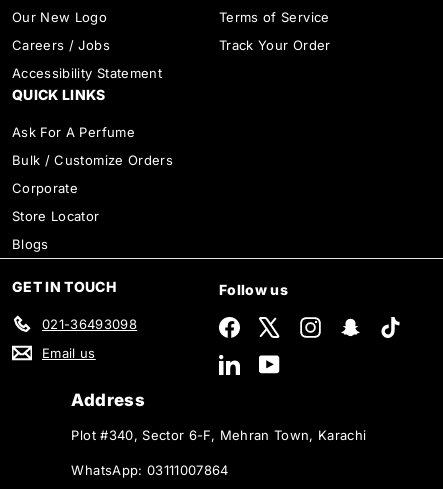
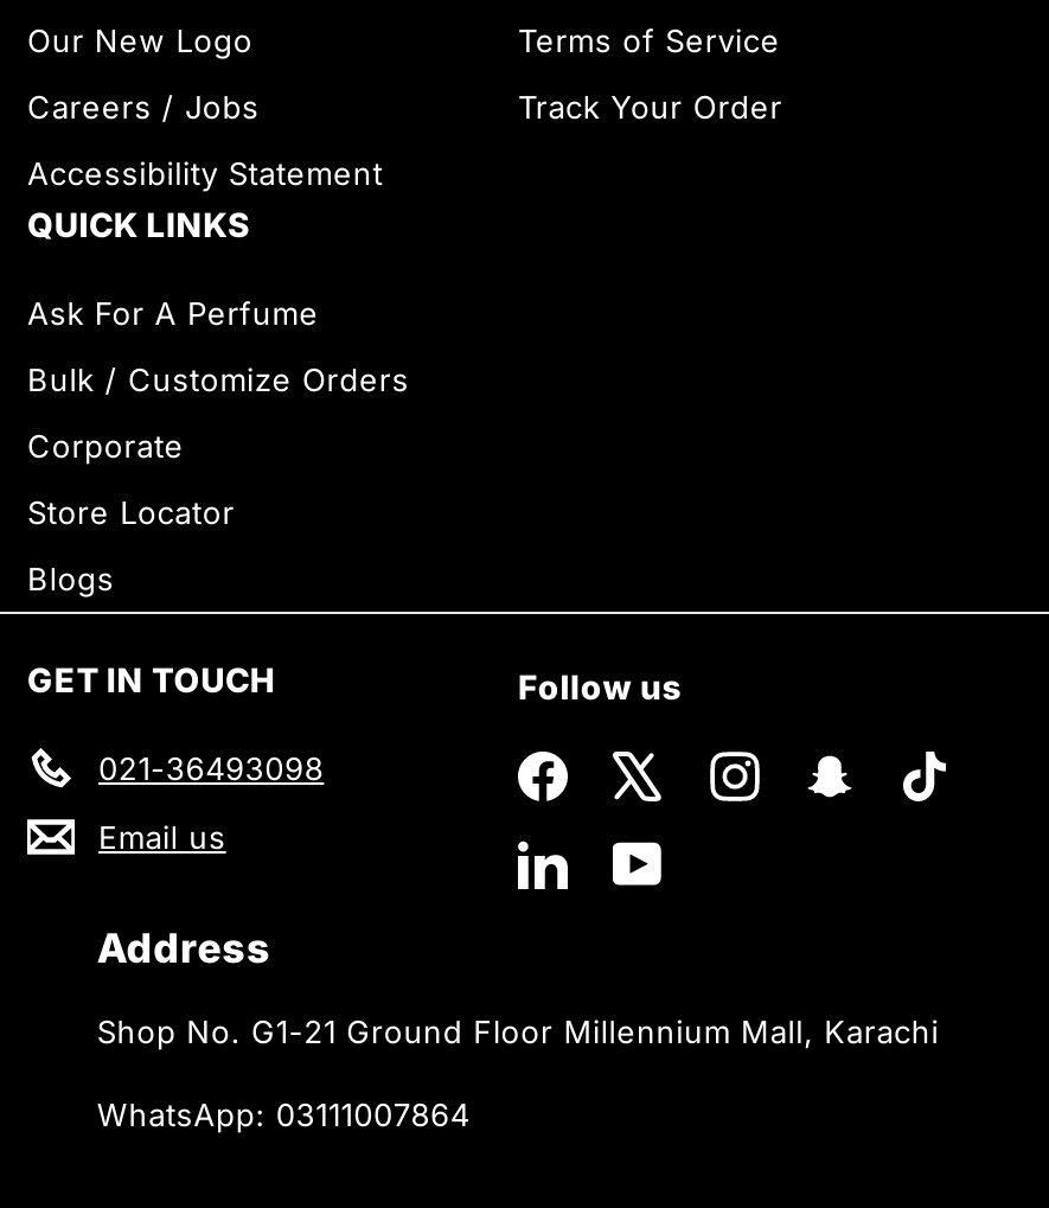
- Plot #340, Sector 6-F, Mehran Town, Karachi
+ Shop No. G1-21 Ground Floor Millennium Mall, Karachi
